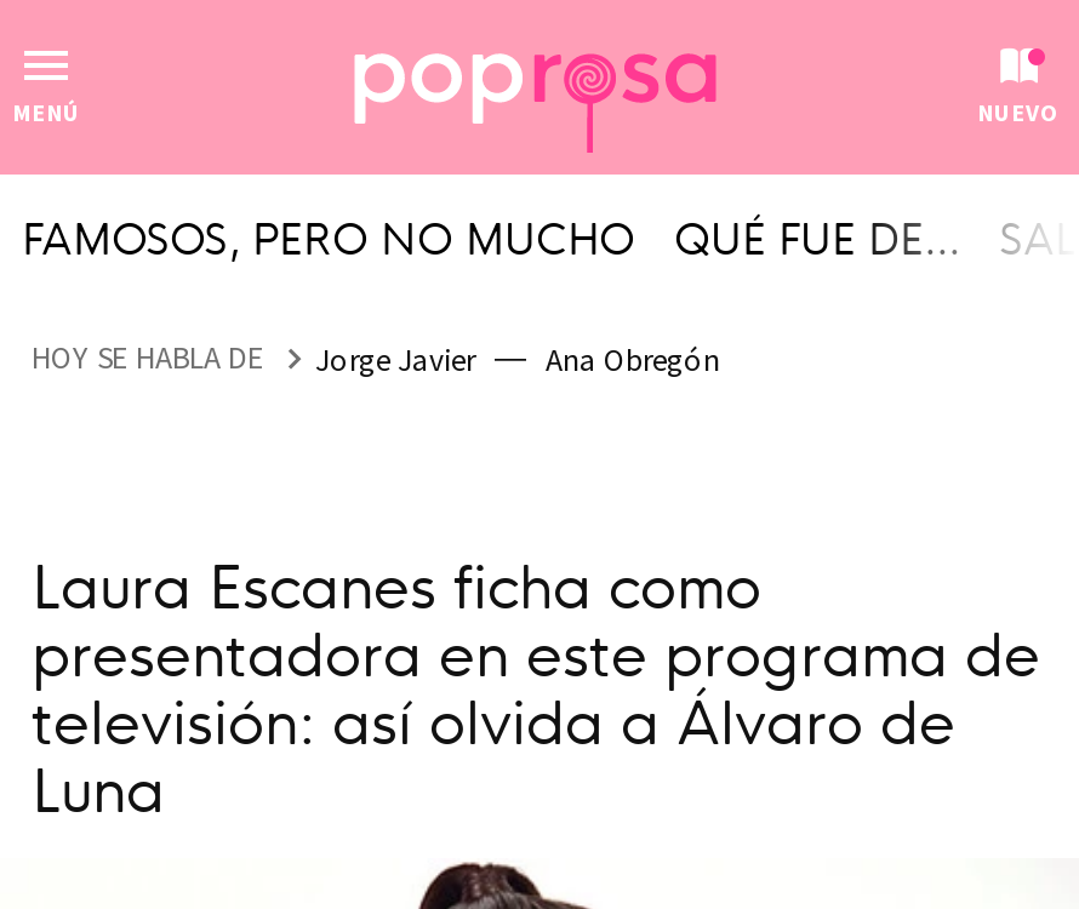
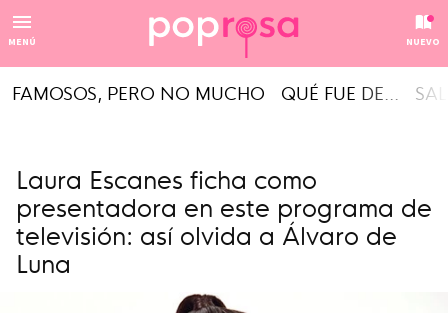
- HOY SE HABLA DE
- Jorge Javier
- Ana Obregón
